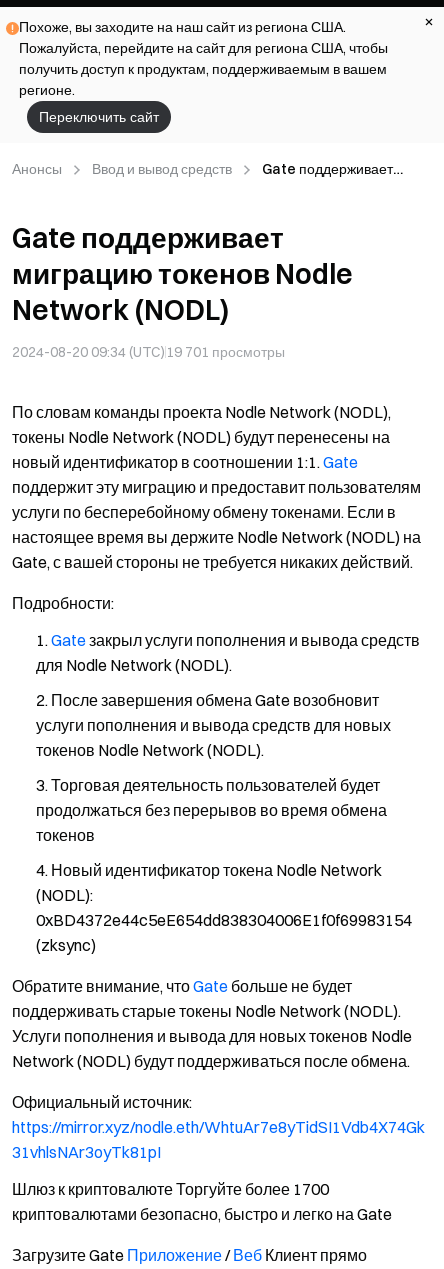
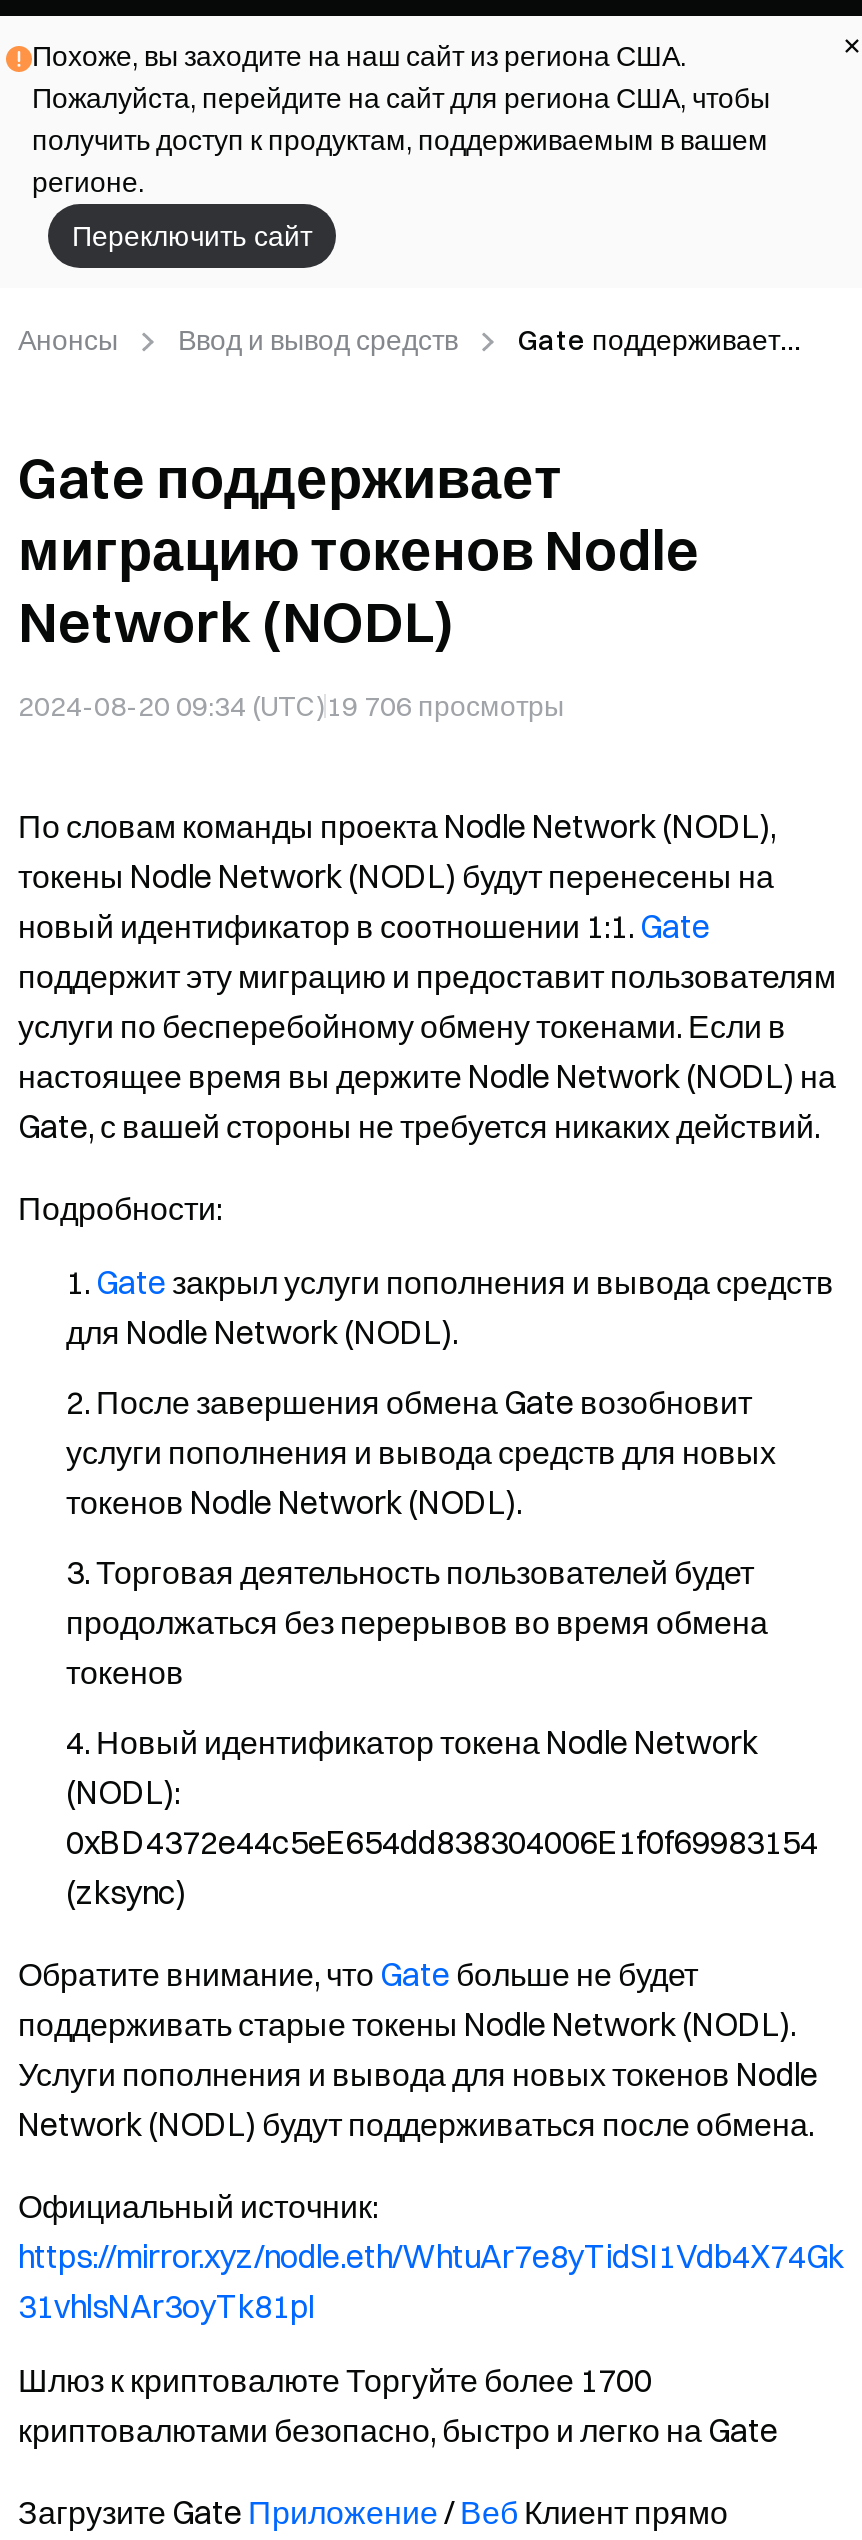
- 2024-08-20 09:34 (UTC)19 701 просмотры
+ 2024-08-20 09:34 (UTC)19 706 просмотры
